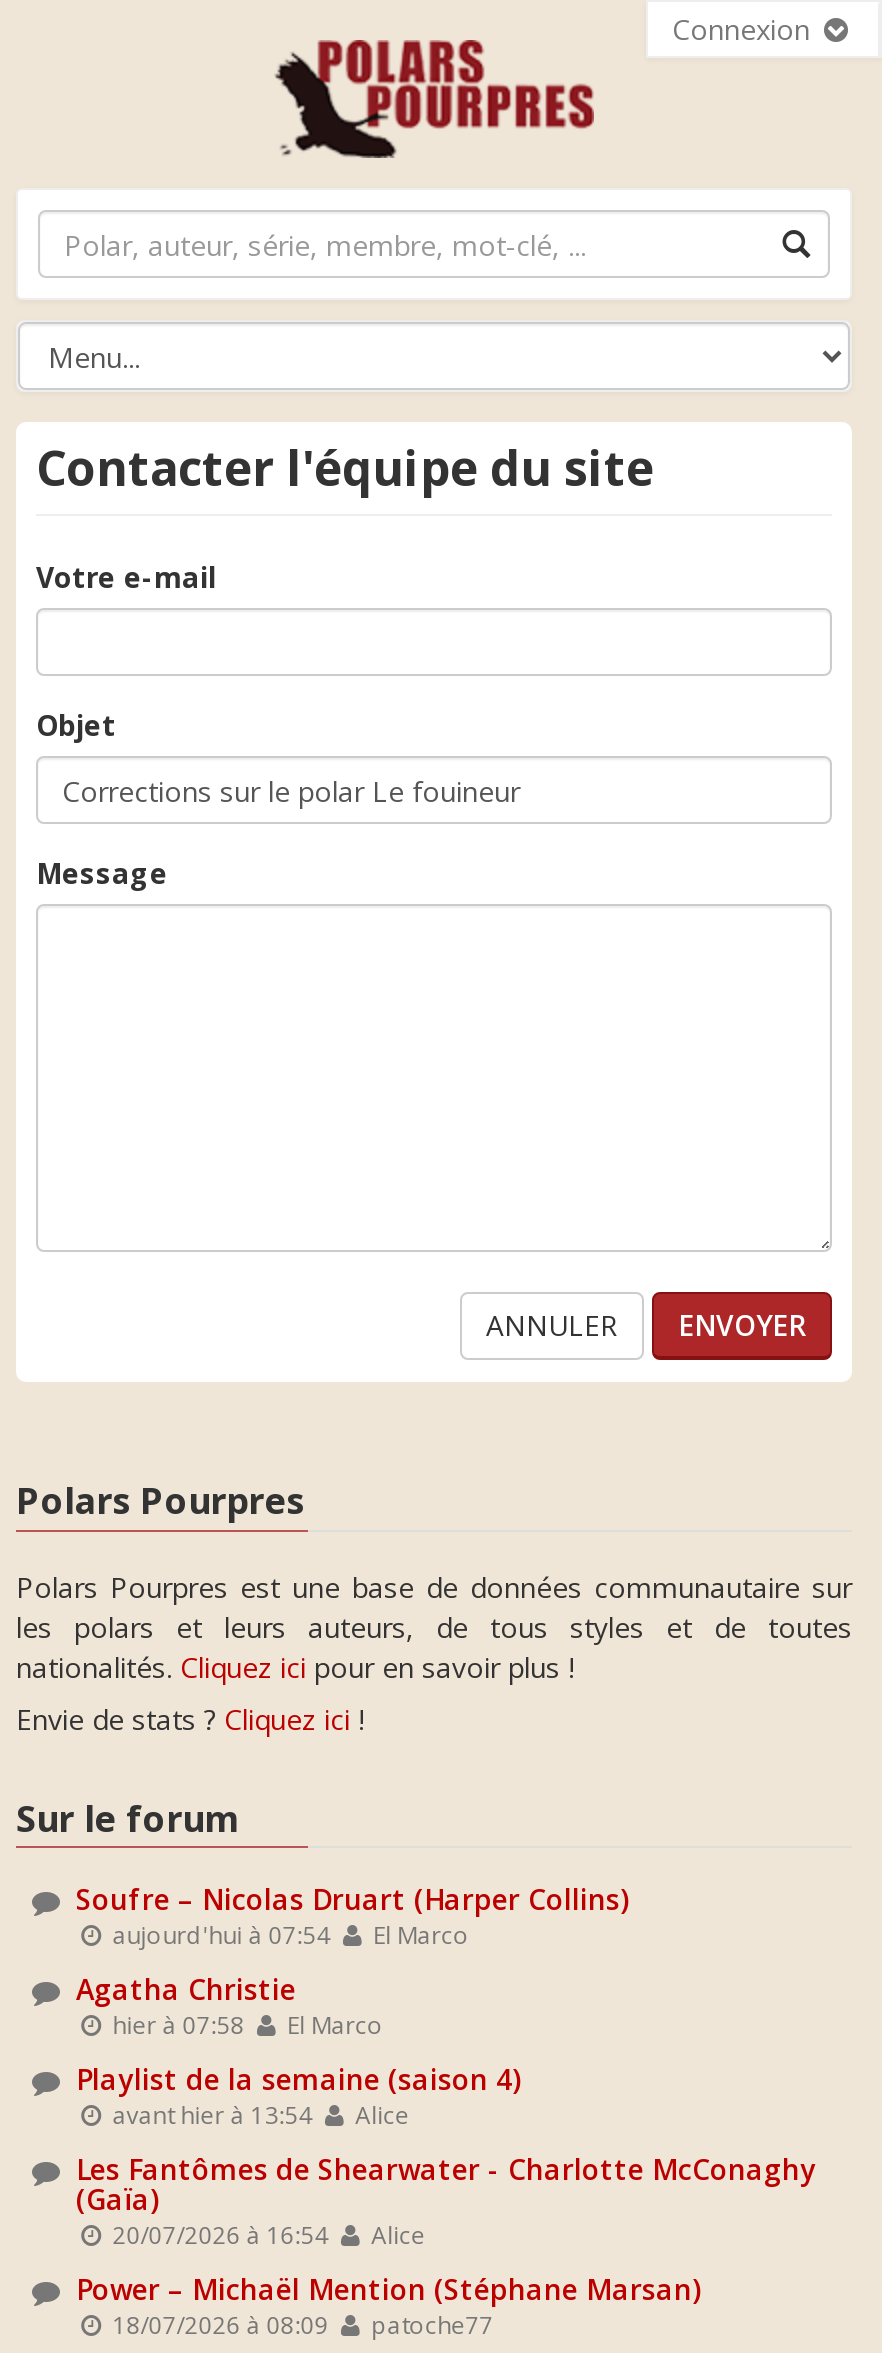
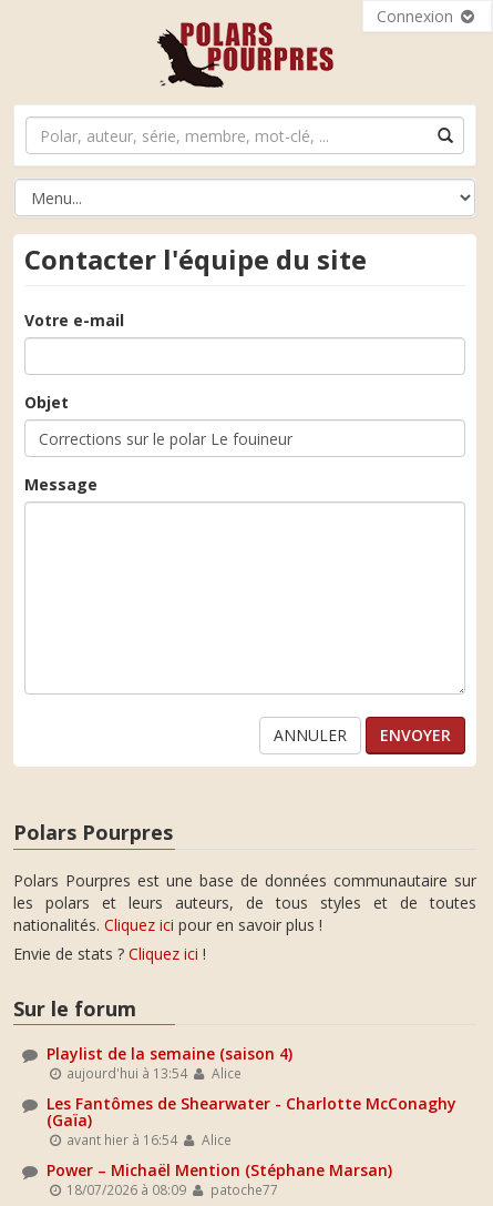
- Soufre – Nicolas Druart (Harper Collins)
- aujourd'hui à 07:54
- El Marco
- Agatha Christie
- hier à 07:58
- El Marco

- avant hier à 13:54 Alice
+ aujourd'hui à 13:54 Alice

- 20/07/2026 à 16:54 Alice
+ avant hier à 16:54 Alice
